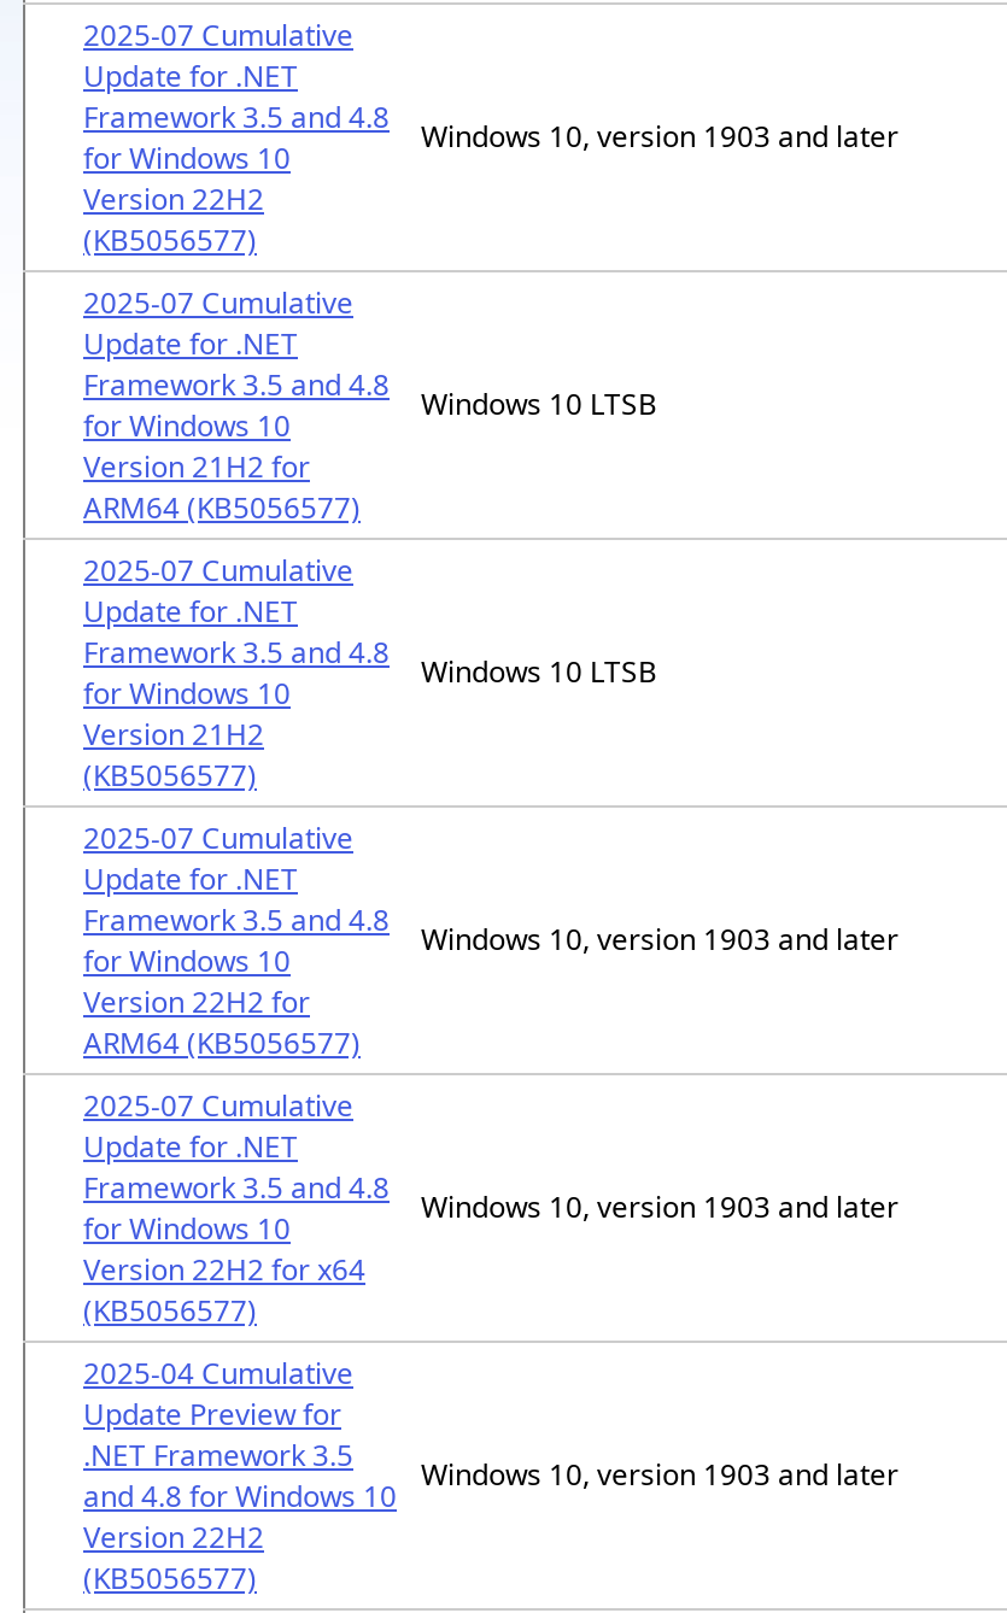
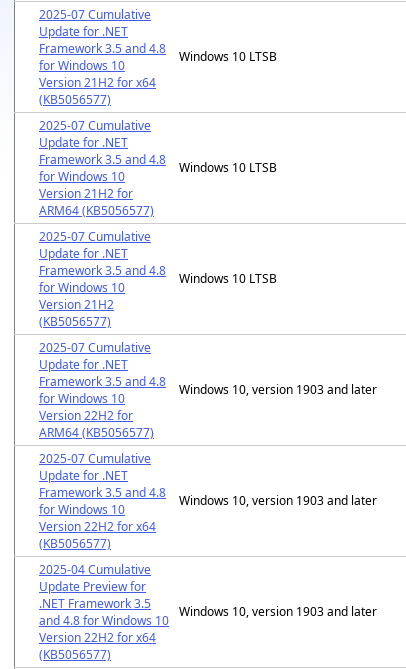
- Windows 10, version 1903 and later
+ Windows 10 LTSB

- Version 22H2
+ Version 21H2 for x64

- Version 22H2
+ Version 22H2 for x64
